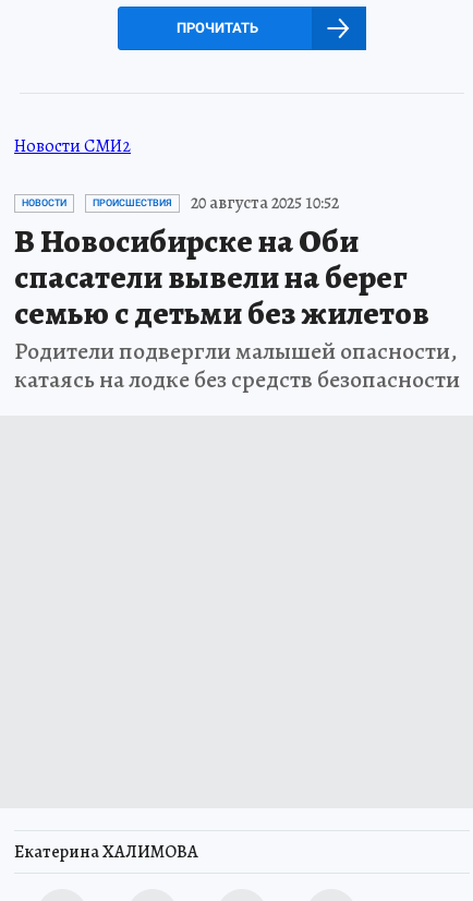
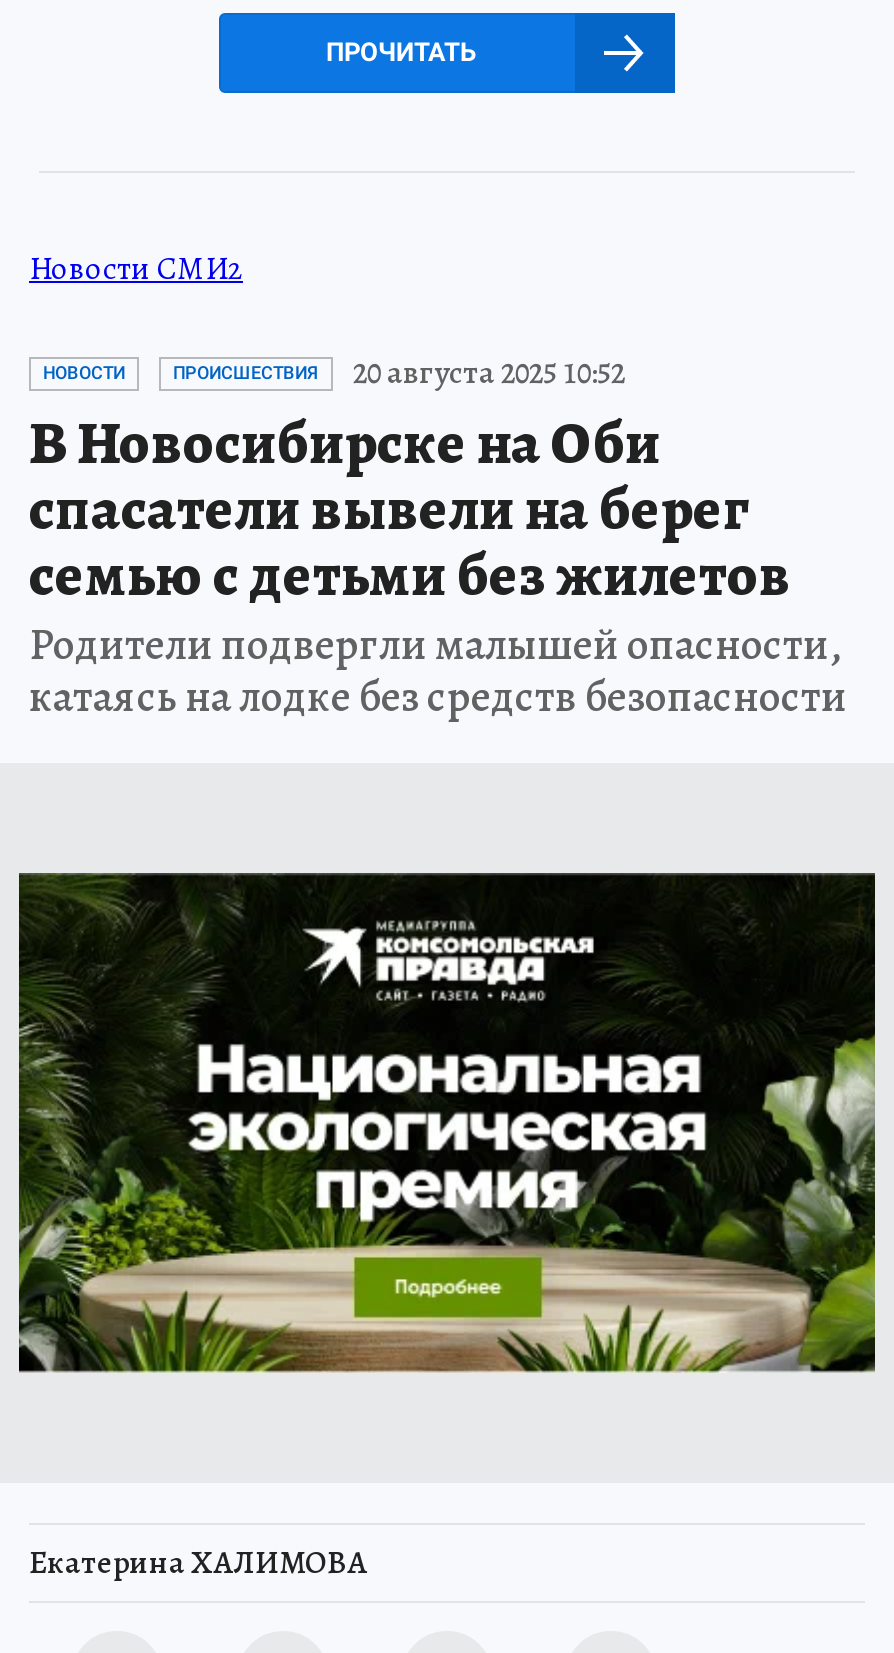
+ [image]
